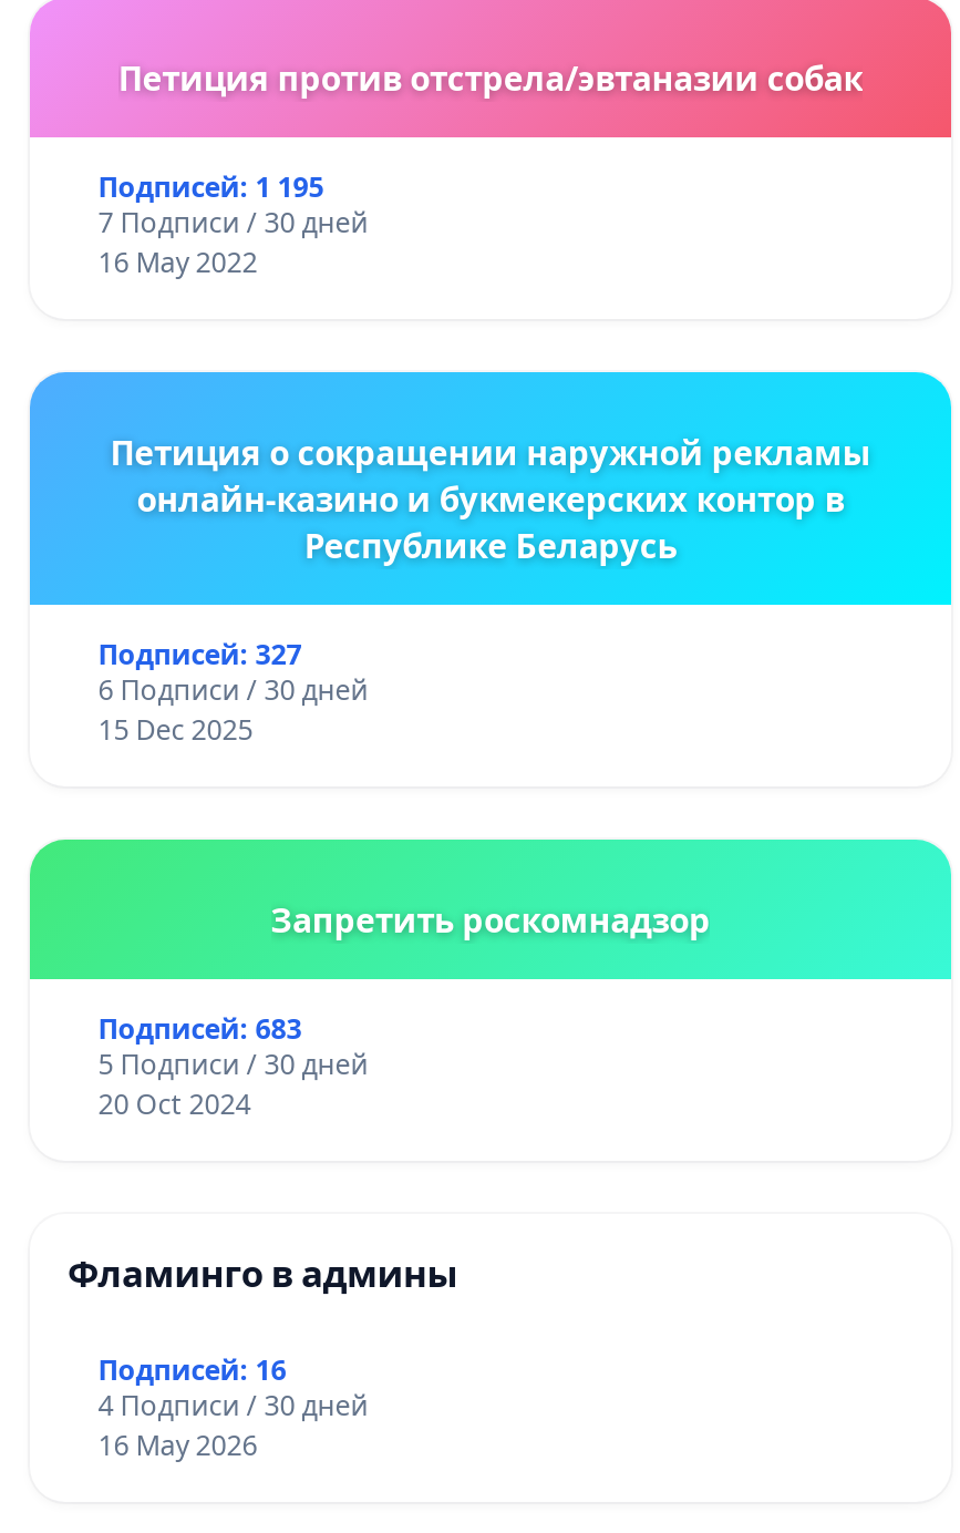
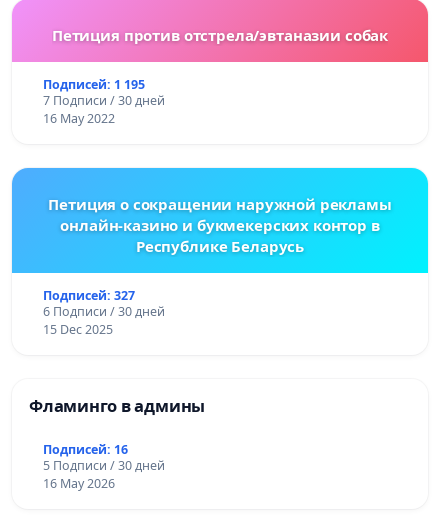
- Запретить роскомнадзор
- Подписей: 683
- 5 Подписи / 30 дней
- 20 Oct 2024

- 4 Подписи / 30 дней
+ 5 Подписи / 30 дней
